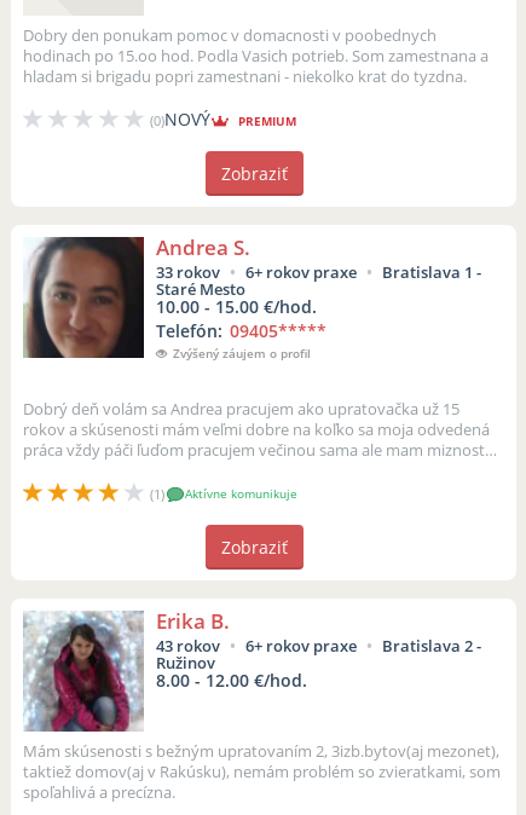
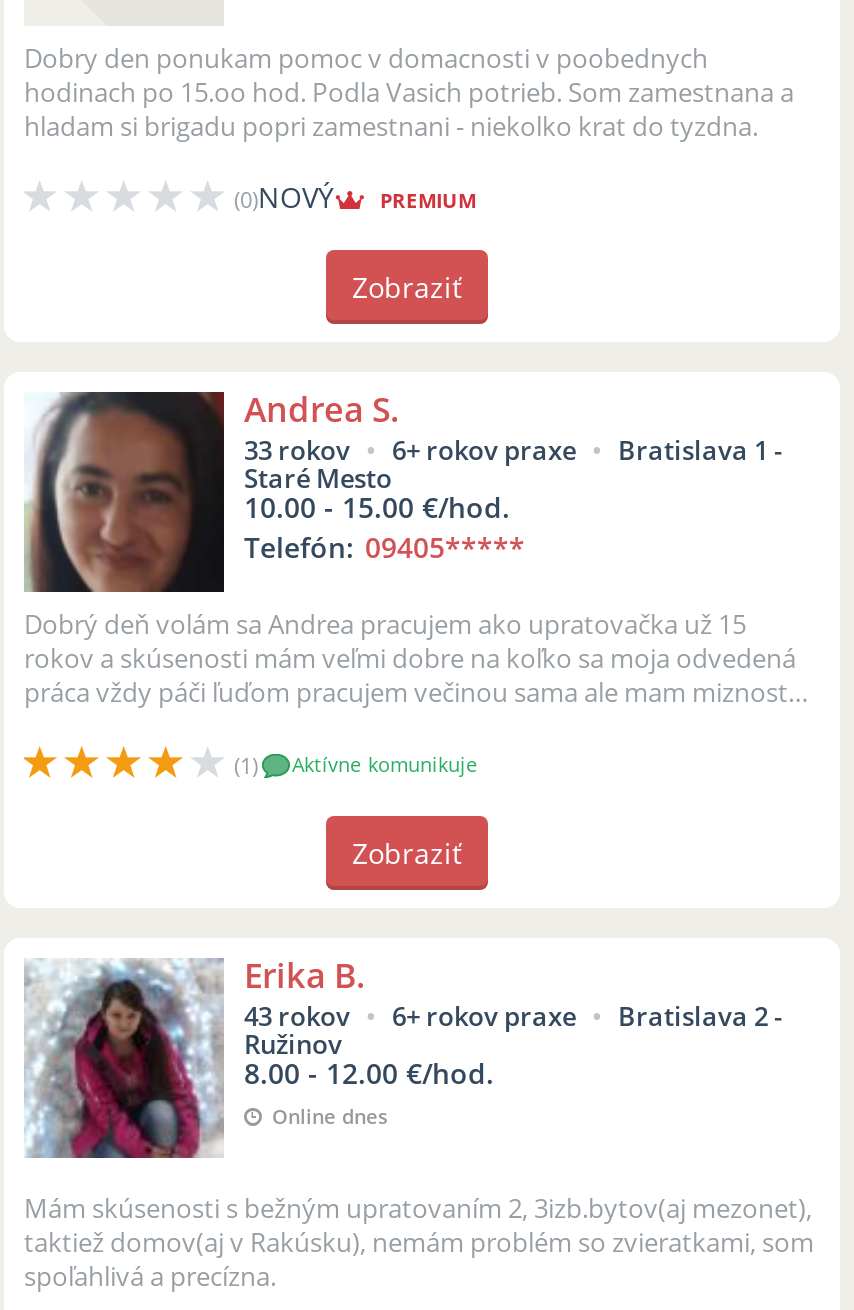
- Zvýšený záujem o profil

+ Online dnes
